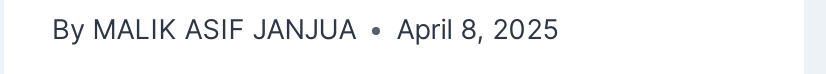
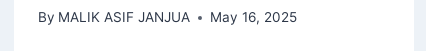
- By MALIK ASIF JANJUA April 8, 2025
+ By MALIK ASIF JANJUA May 16, 2025
